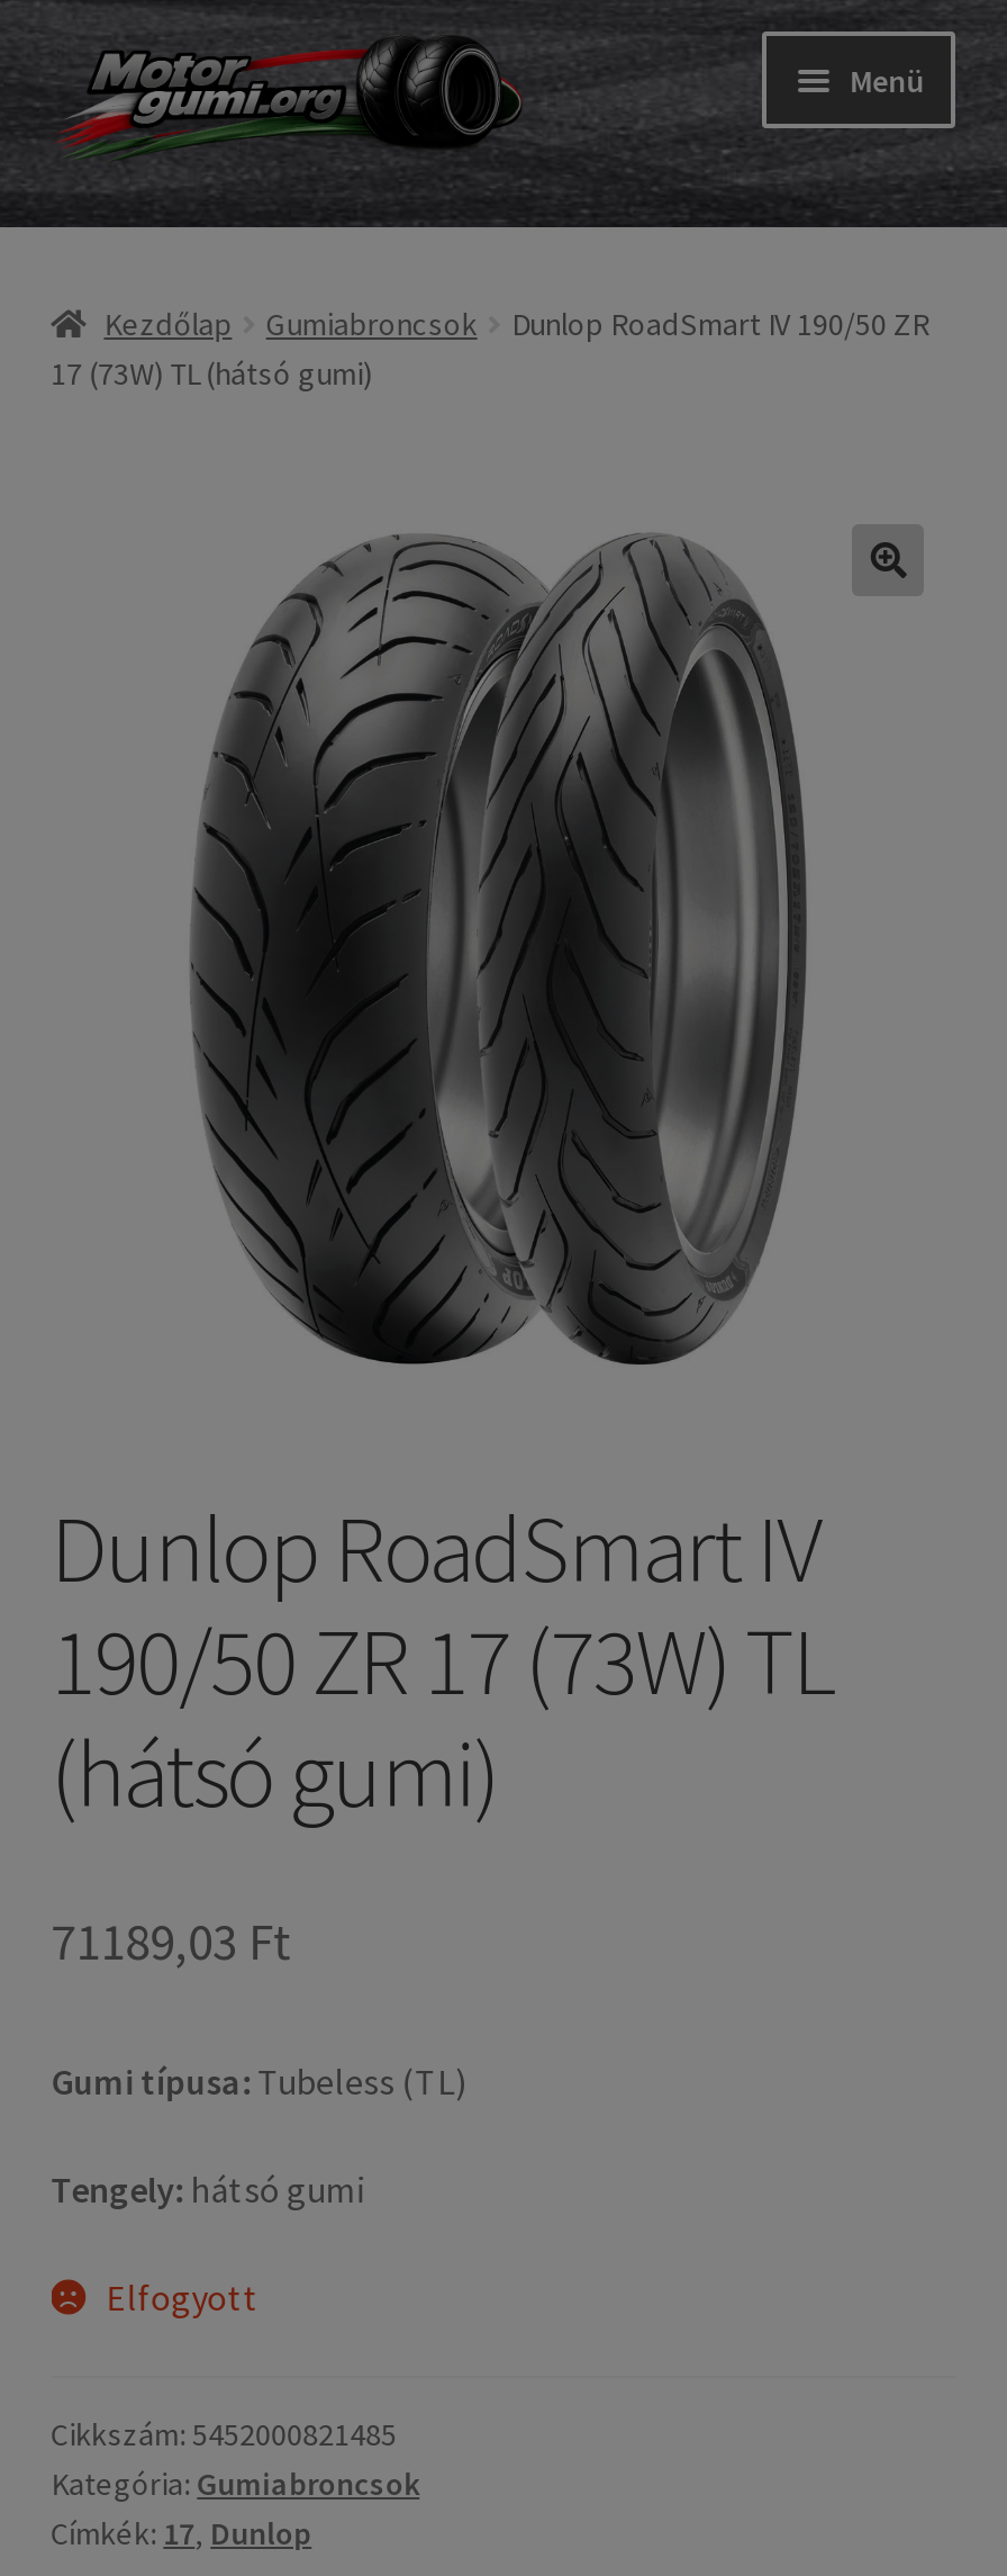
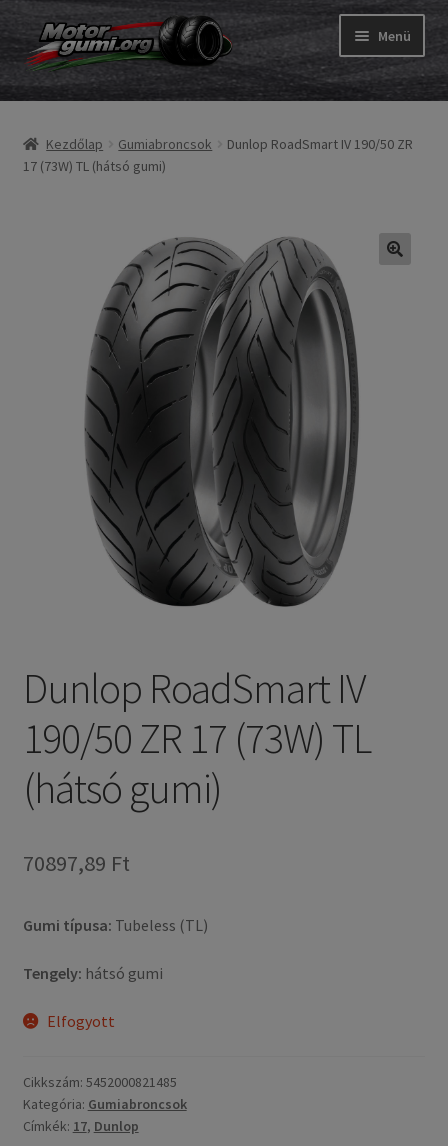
- 71189,03 Ft
+ 70897,89 Ft
